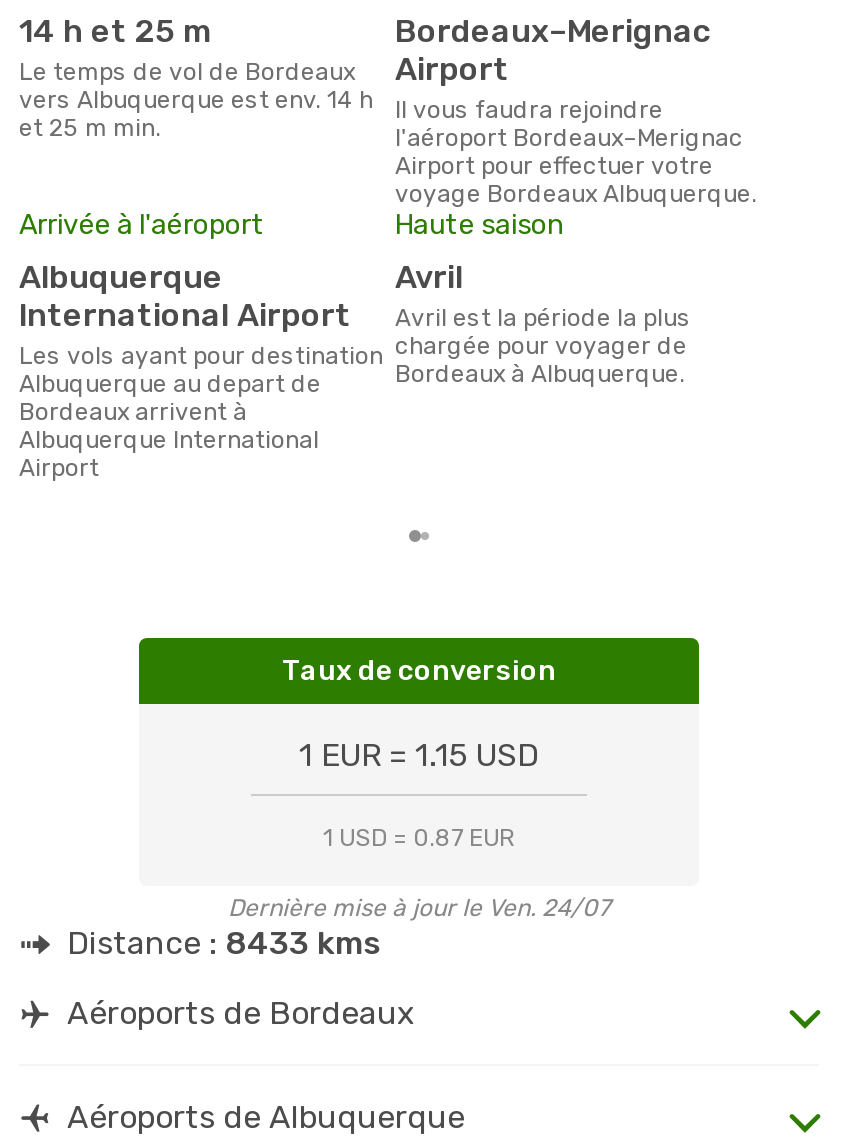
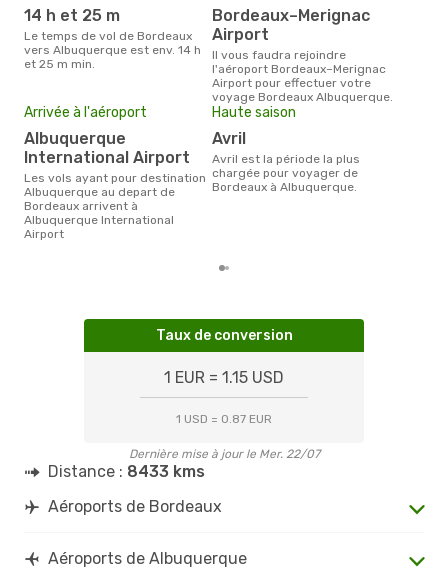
- Dernière mise à jour le Ven. 24/07
+ Dernière mise à jour le Mer. 22/07
